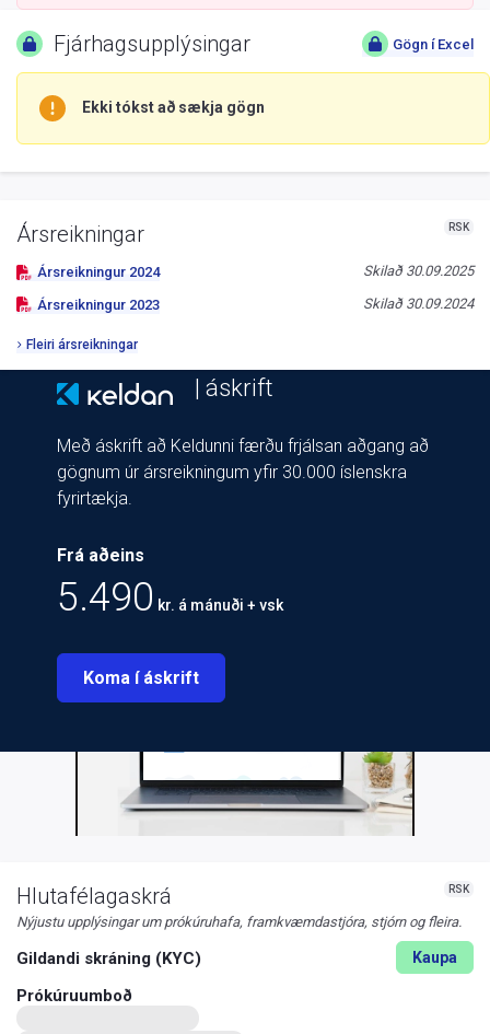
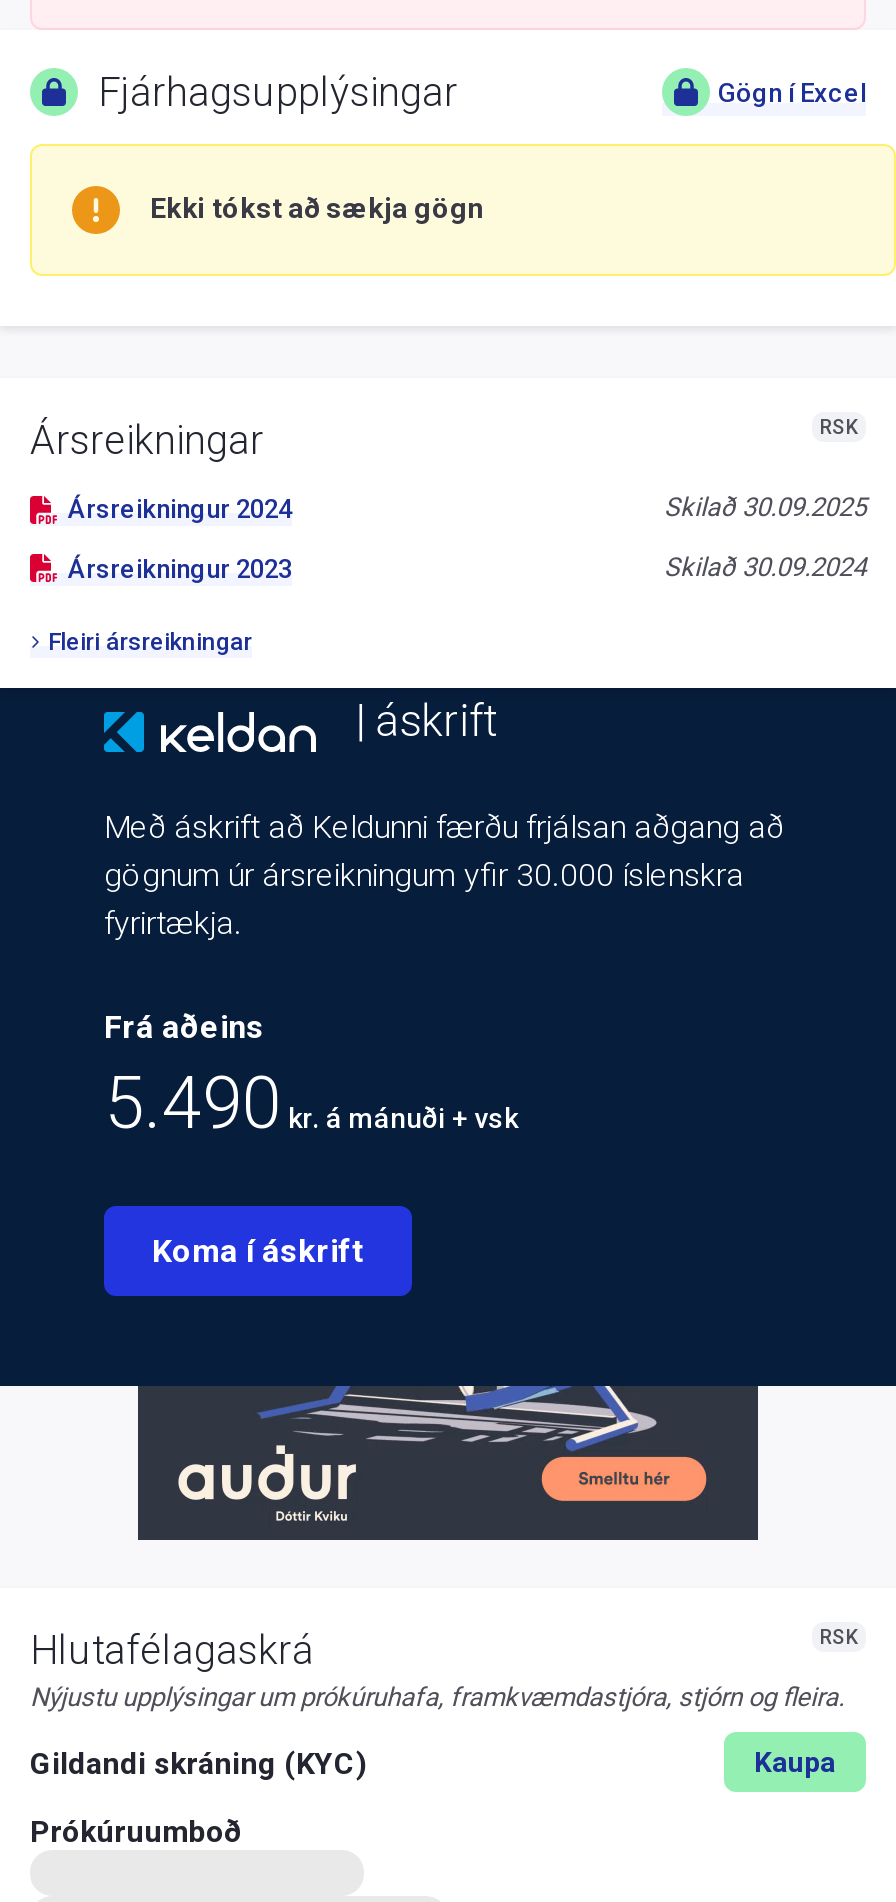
- [image]
+ [image]
